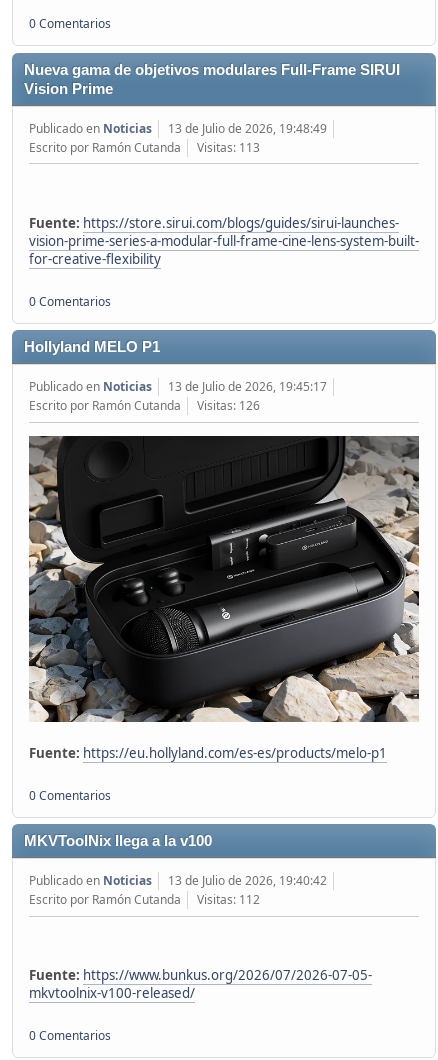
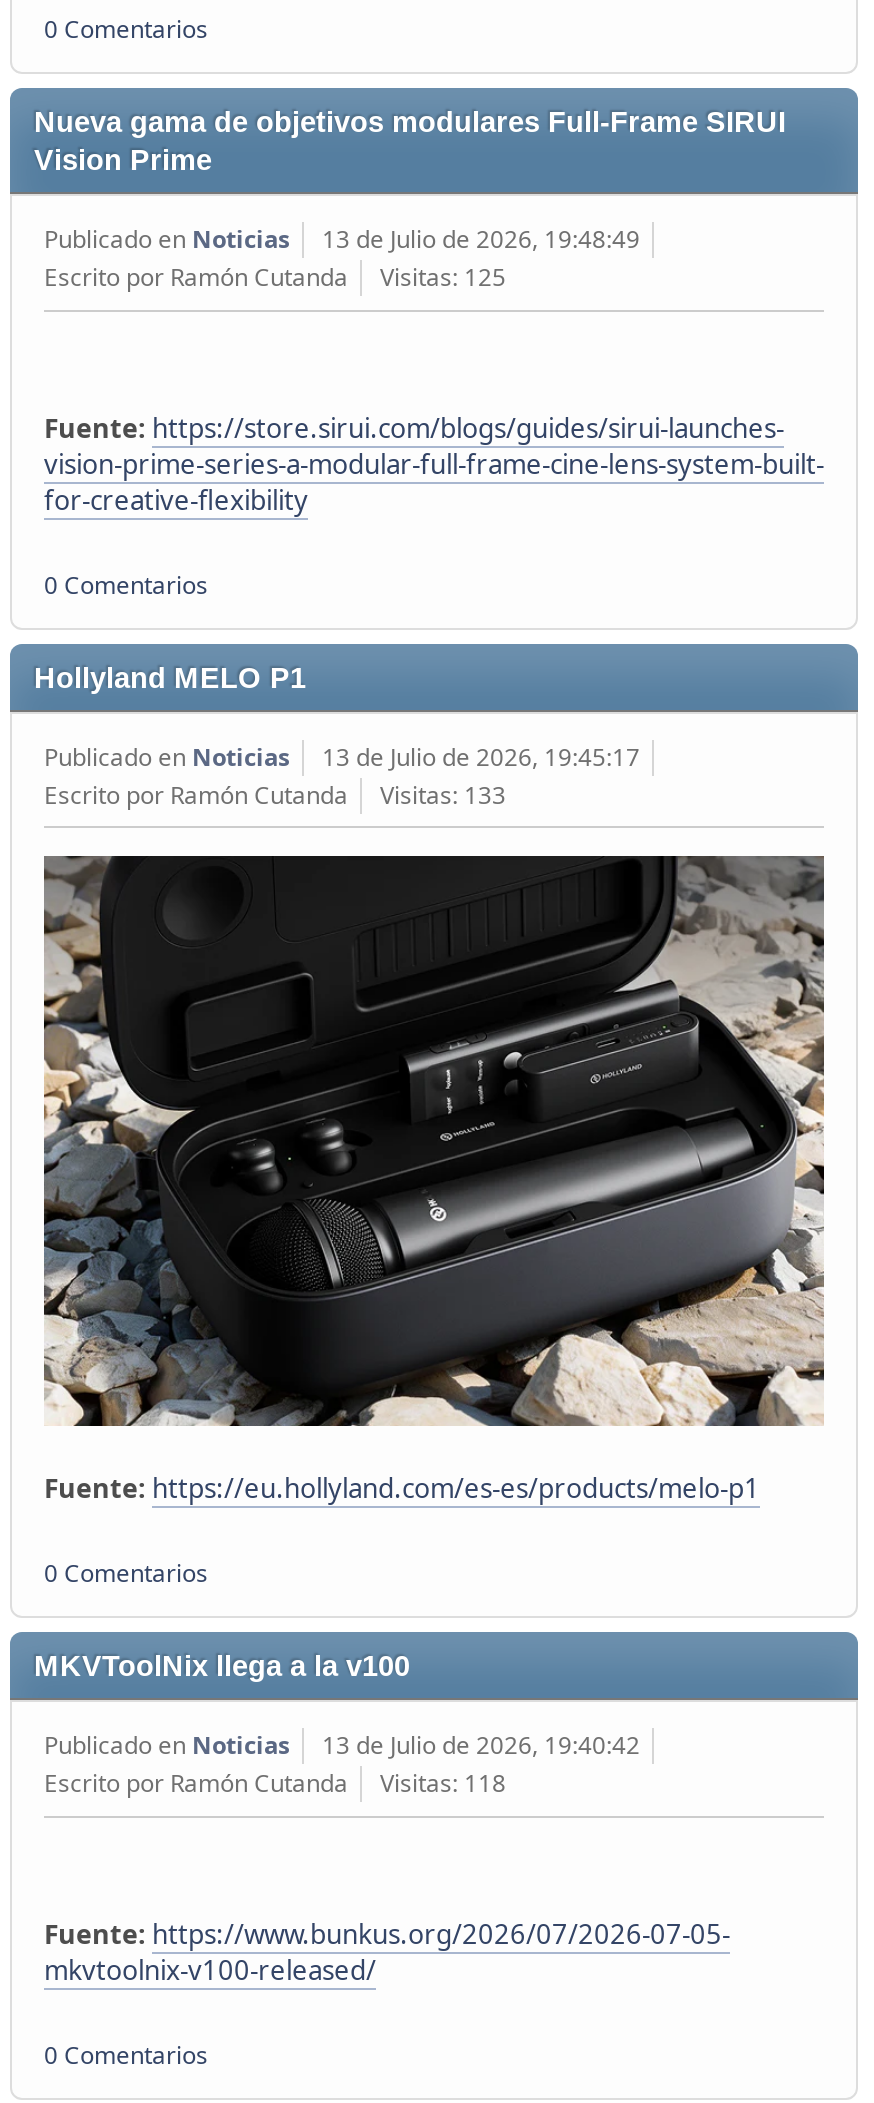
- Escrito por Ramón Cutanda Visitas: 113
+ Escrito por Ramón Cutanda Visitas: 125

- Escrito por Ramón Cutanda Visitas: 126
+ Escrito por Ramón Cutanda Visitas: 133

- Escrito por Ramón Cutanda Visitas: 112
+ Escrito por Ramón Cutanda Visitas: 118
